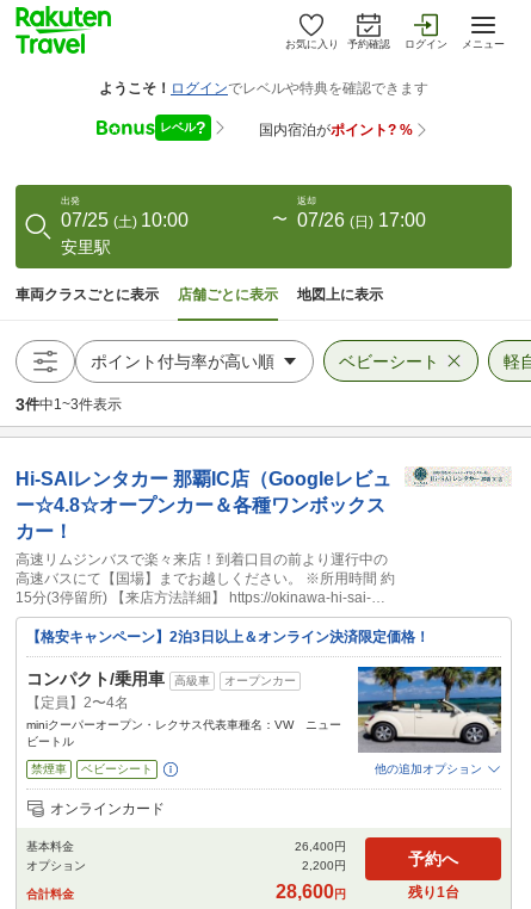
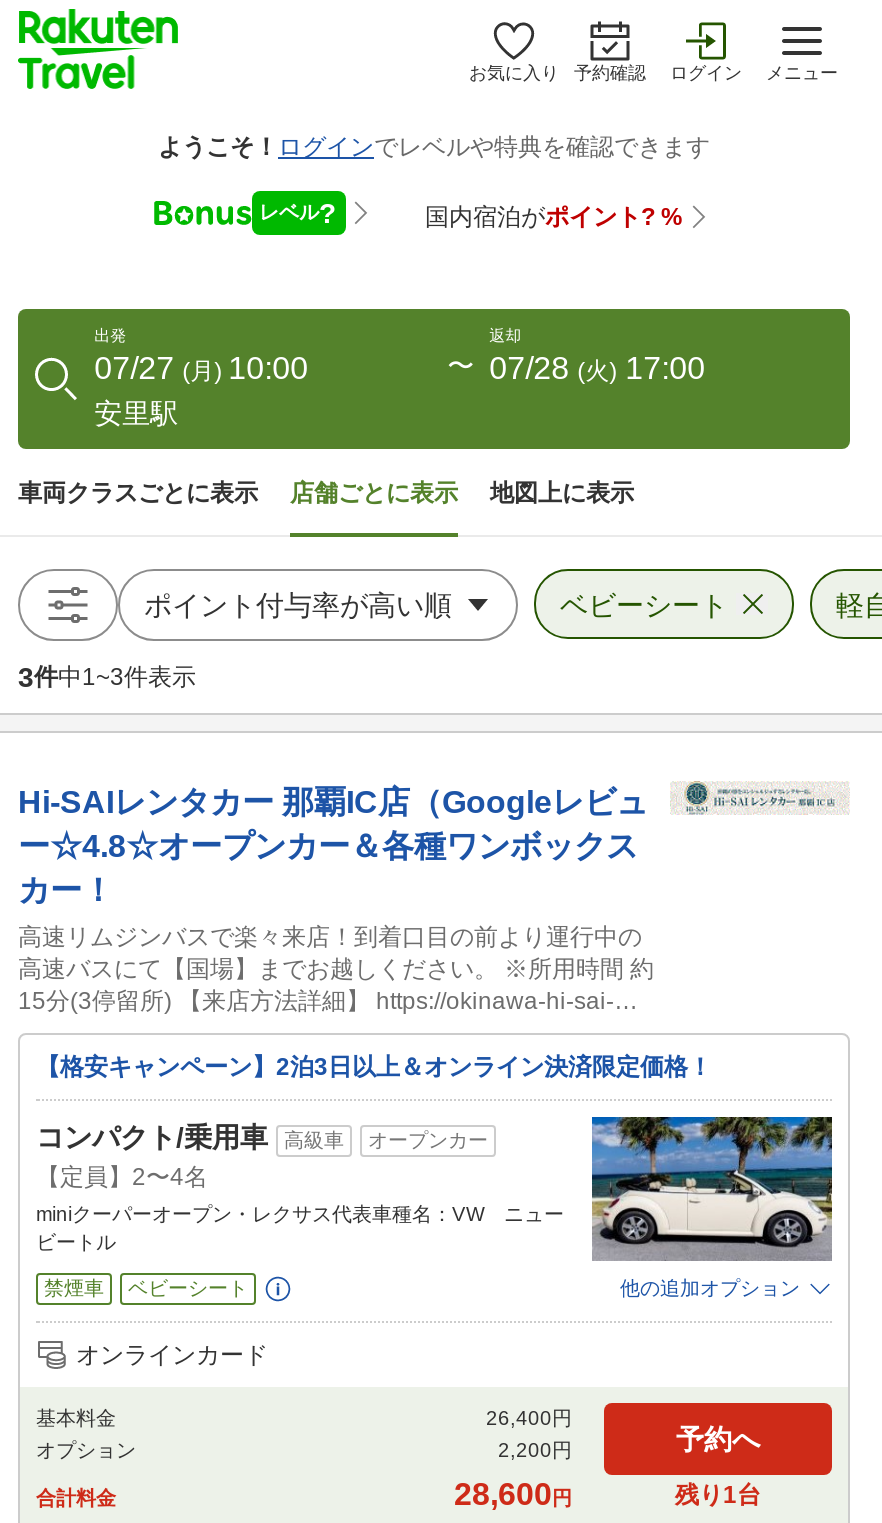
- 07/25 (土) 10:00
+ 07/27 (月) 10:00

- 07/26 (日) 17:00
+ 07/28 (火) 17:00
